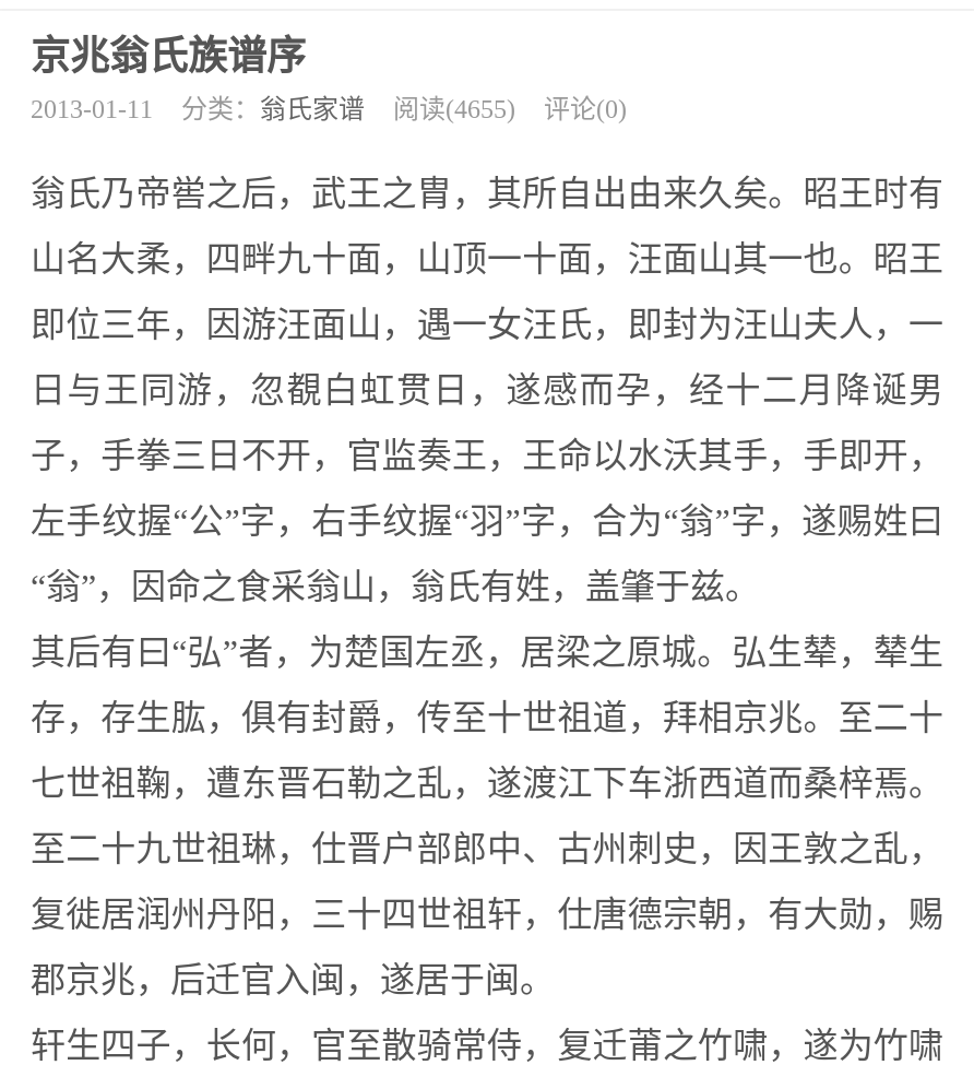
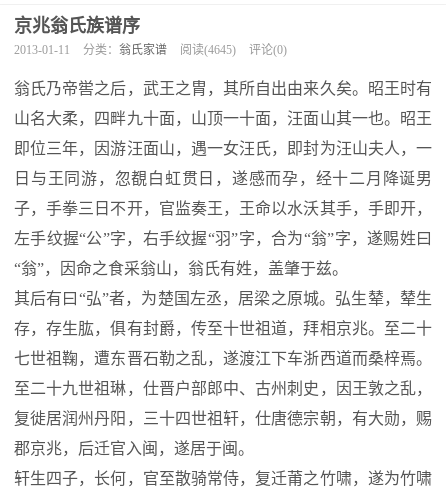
- 2013-01-11 分类：翁氏家谱 阅读(4655) 评论(0)
+ 2013-01-11 分类：翁氏家谱 阅读(4645) 评论(0)
